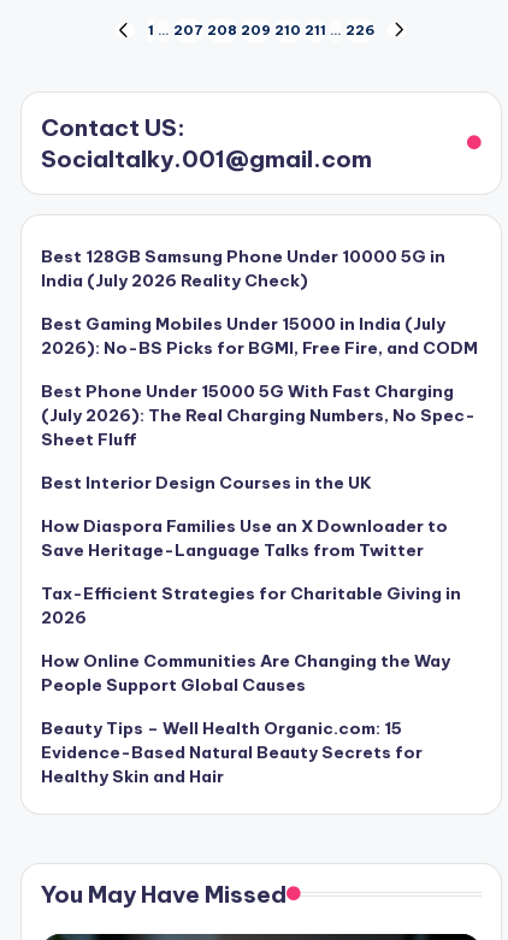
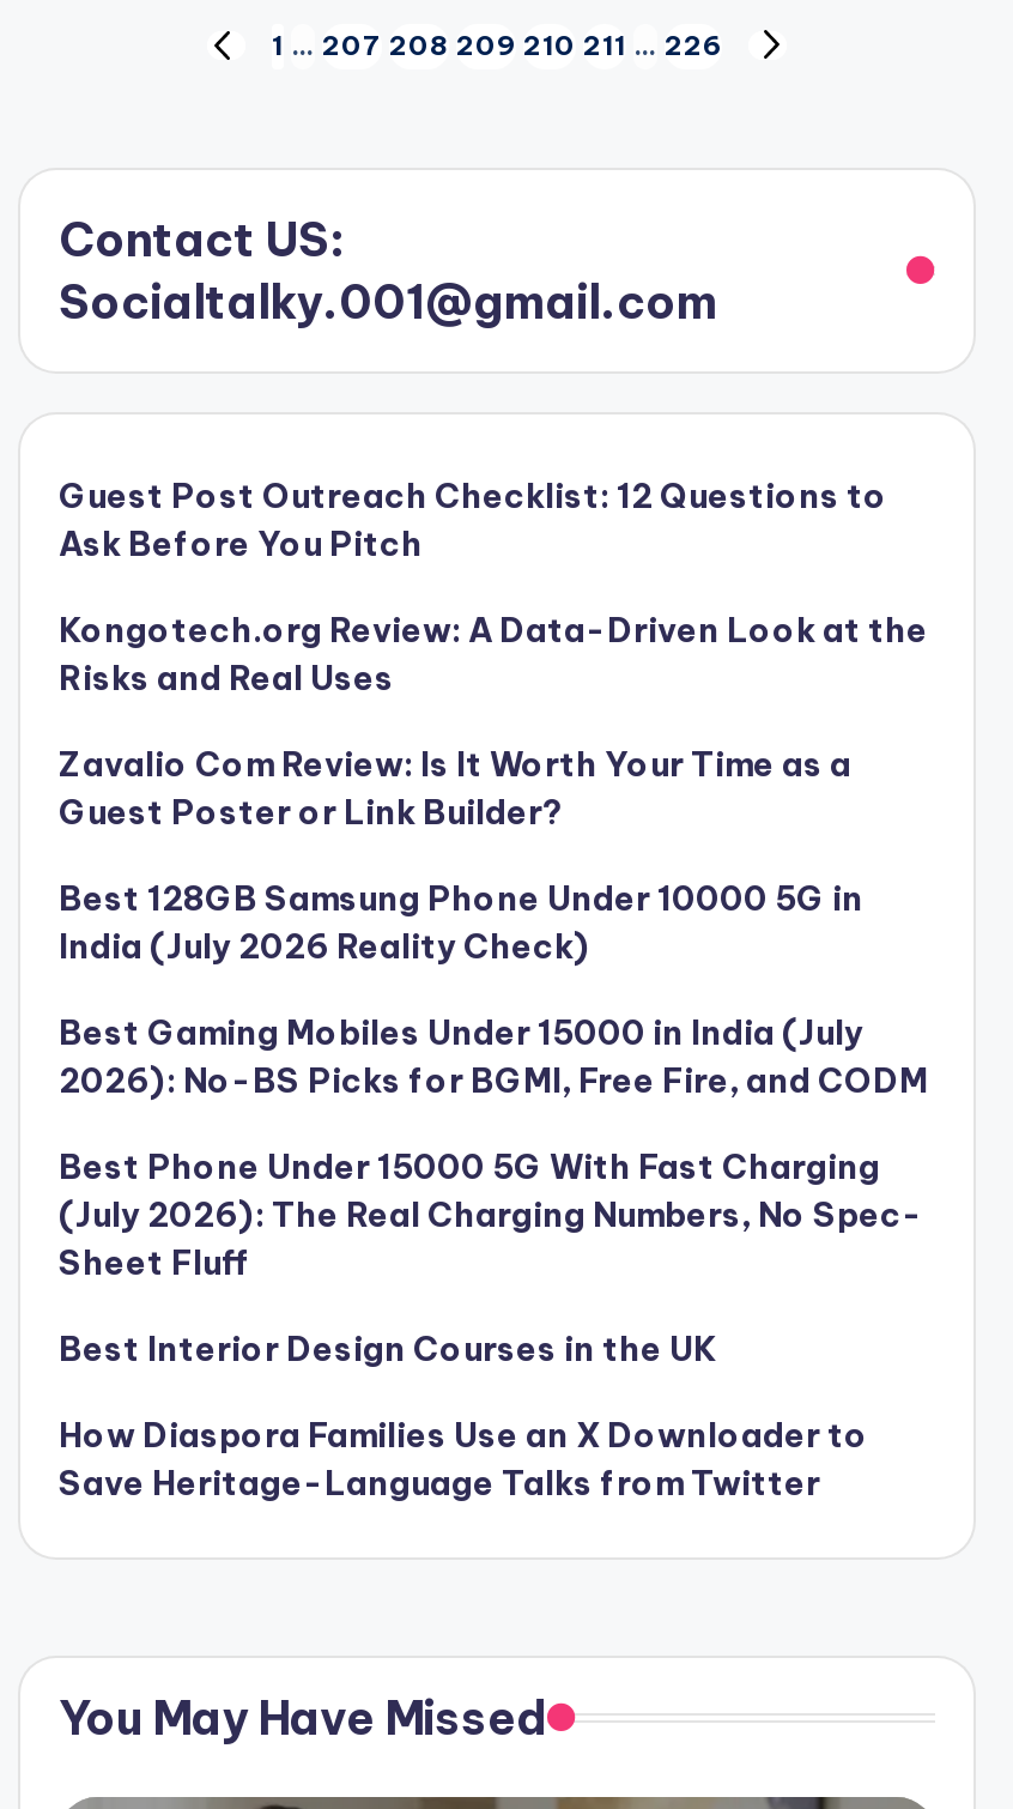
+ Guest Post Outreach Checklist: 12 Questions to
+ Ask Before You Pitch
+ Kongotech.org Review: A Data-Driven Look at the
+ Risks and Real Uses
+ Zavalio Com Review: Is It Worth Your Time as a
+ Guest Poster or Link Builder?

moved down: Best 128GB Samsung Phone Under 10000 5G in | India (July 2026 Reality Check) | Best Gaming Mobiles Under 15000 in India (July | ... | How Diaspora Families Use an X Downloader to | Save Heritage-Language Talks from Twitter

- Tax-Efficient Strategies for Charitable Giving in
- 2026
- How Online Communities Are Changing the Way
- People Support Global Causes
- Beauty Tips – Well Health Organic.com: 15
- Evidence-Based Natural Beauty Secrets for
- Healthy Skin and Hair
